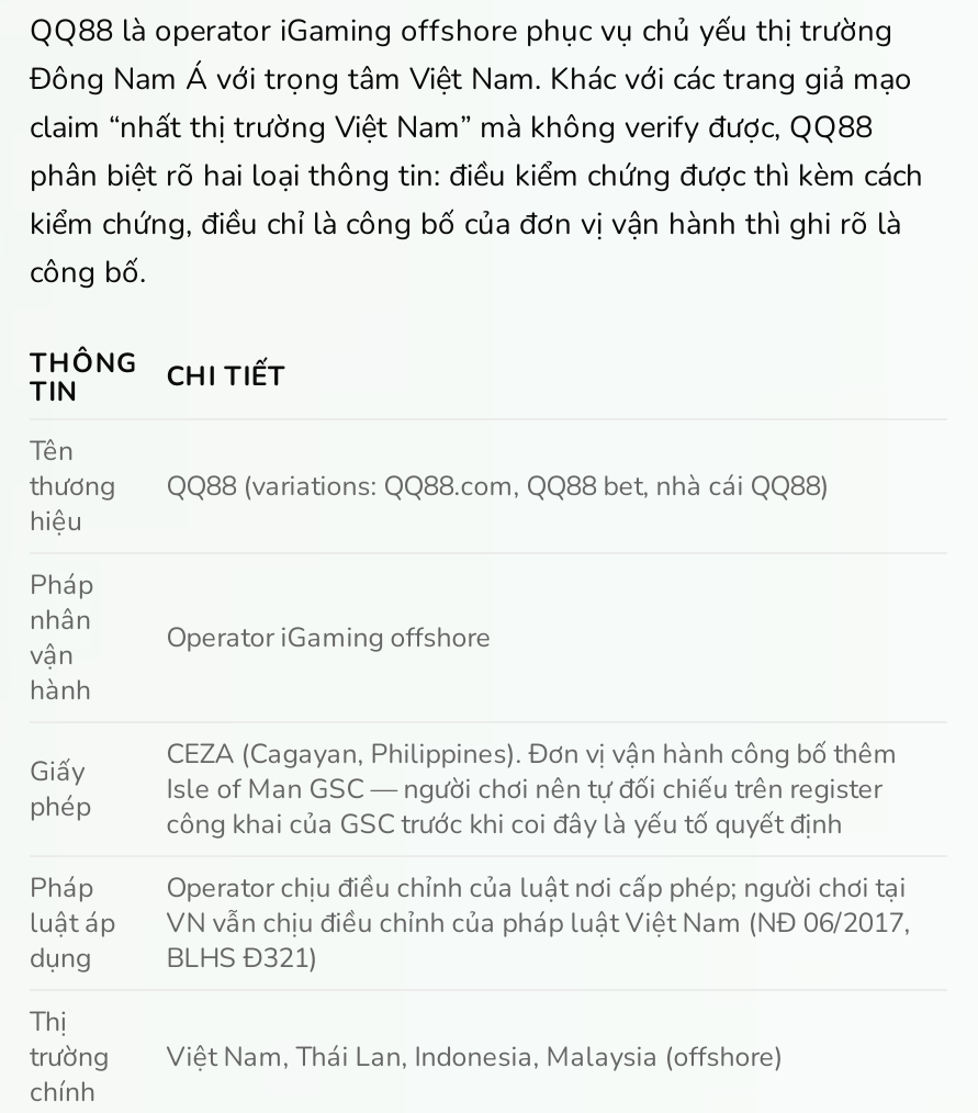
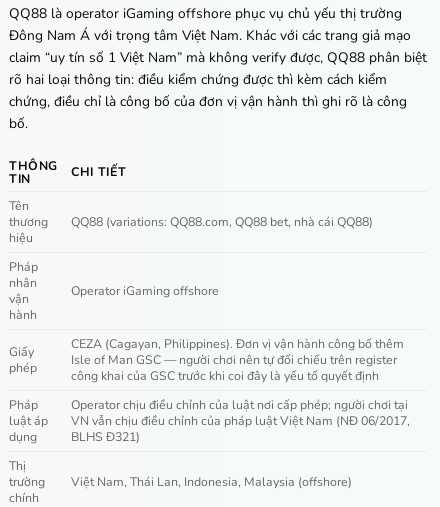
- claim “nhất thị trường Việt Nam” mà không verify được, QQ88
- phân biệt rõ hai loại thông tin: điều kiểm chứng được thì kèm cách
- kiểm chứng, điều chỉ là công bố của đơn vị vận hành thì ghi rõ là
- công bố.
+ claim “uy tín số 1 Việt Nam” mà không verify được, QQ88 phân biệt
+ rõ hai loại thông tin: điều kiểm chứng được thì kèm cách kiểm
+ chứng, điều chỉ là công bố của đơn vị vận hành thì ghi rõ là công
+ bố.
